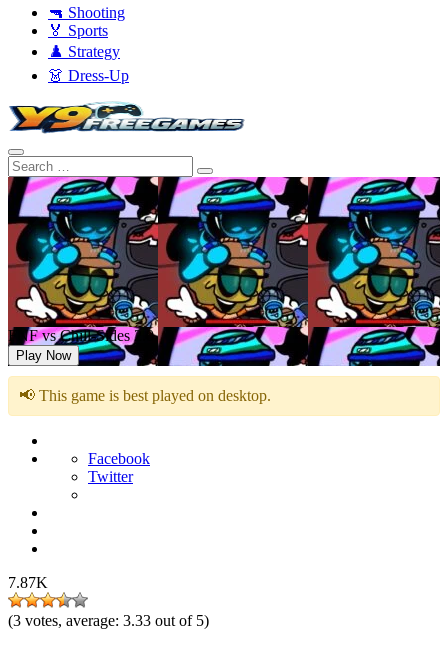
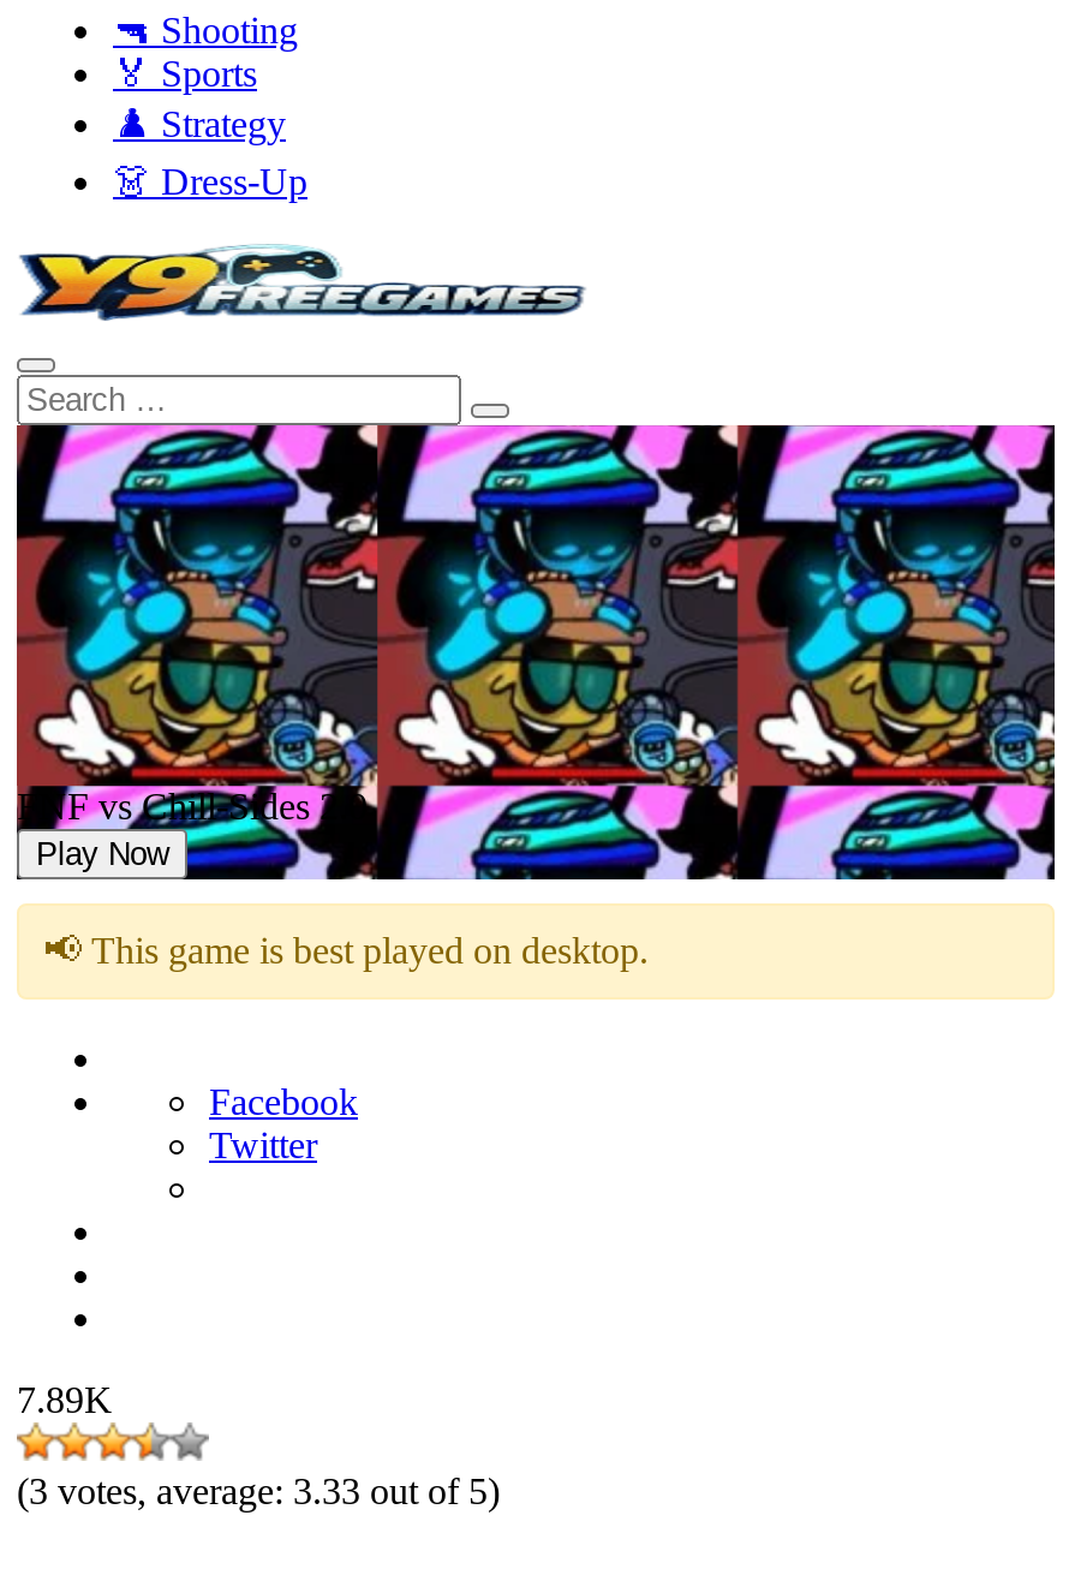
- 7.87K
+ 7.89K
